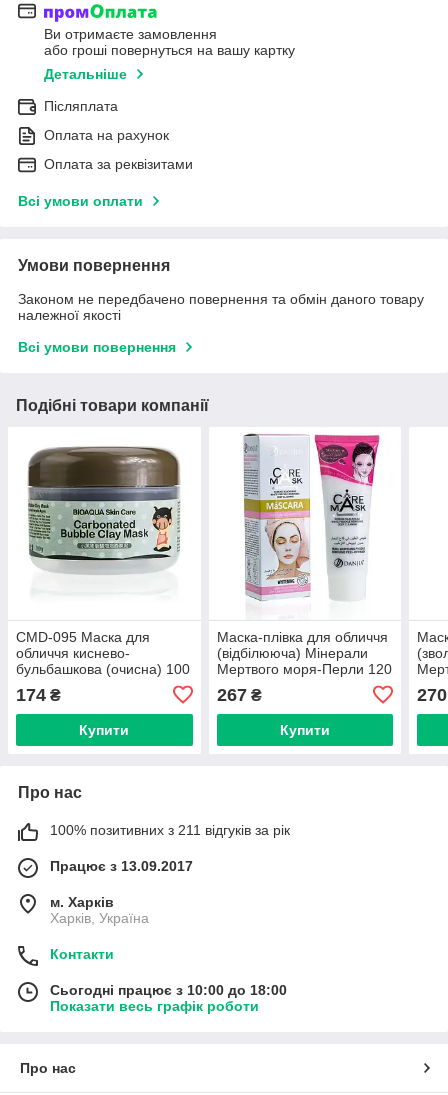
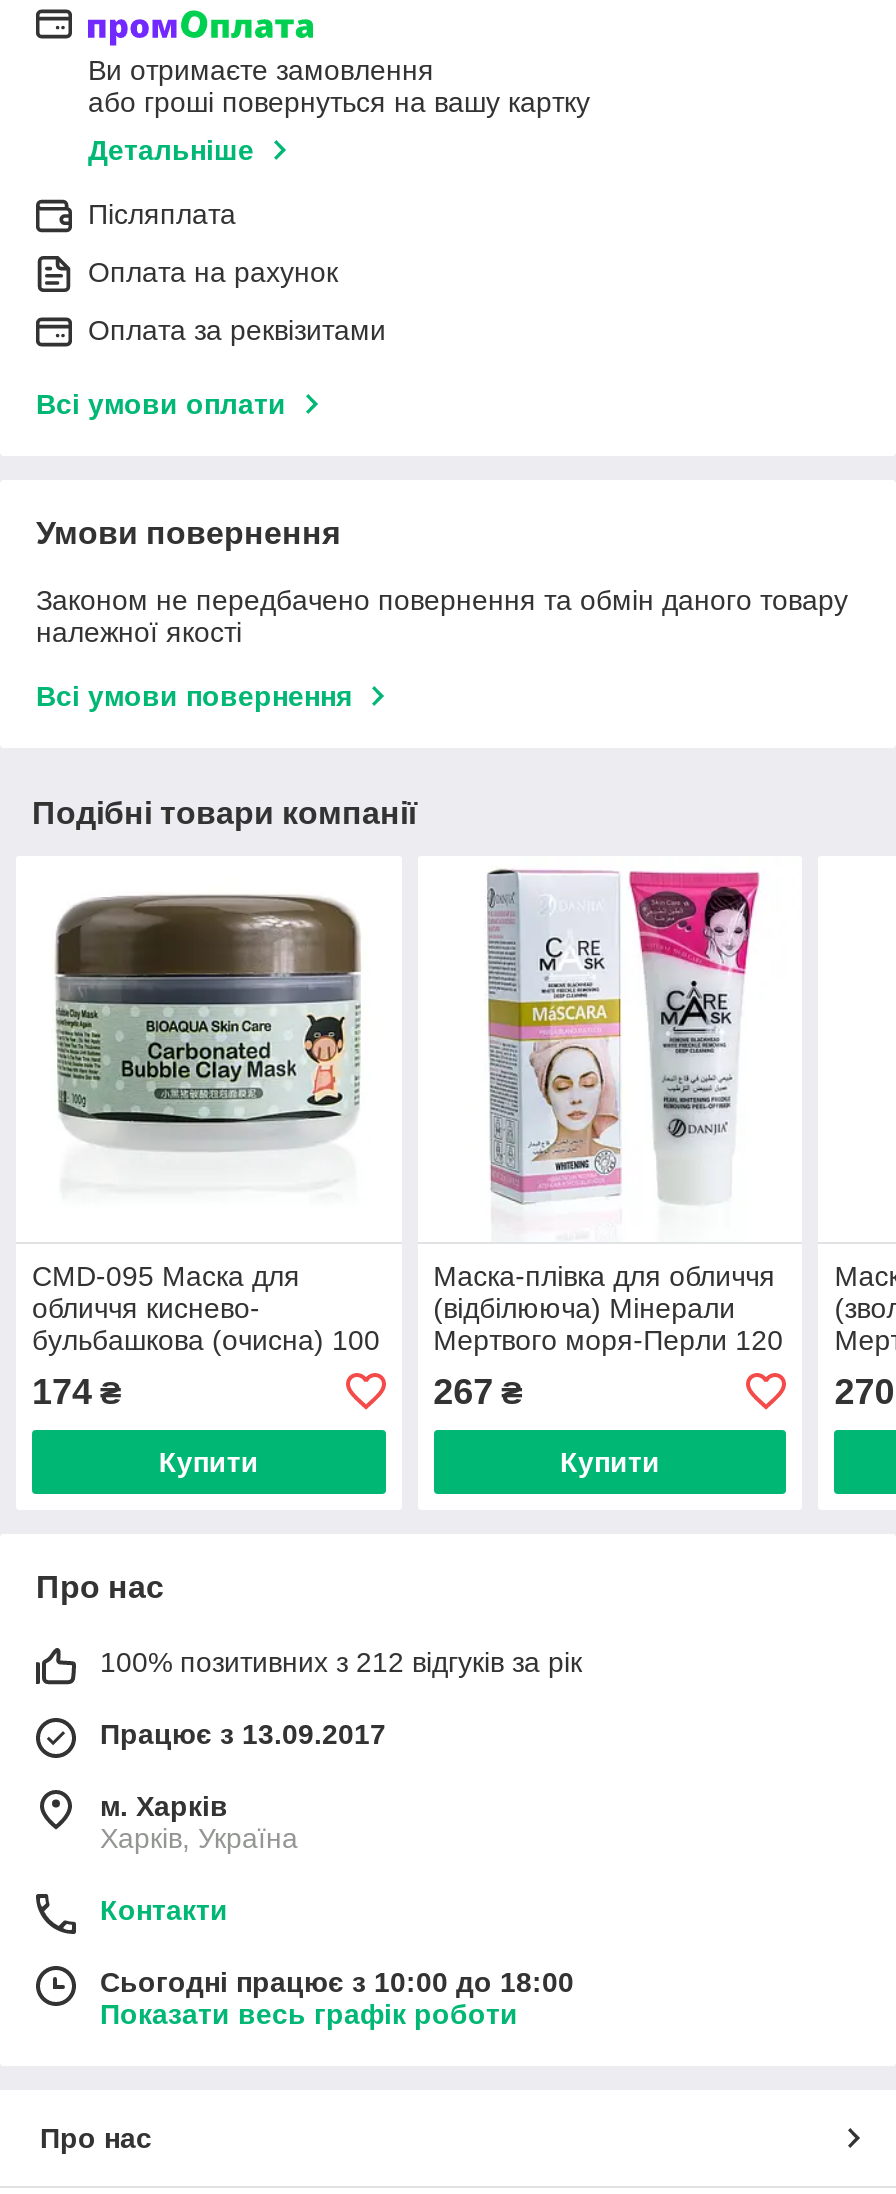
- 100% позитивних з 211 відгуків за рік
+ 100% позитивних з 212 відгуків за рік
